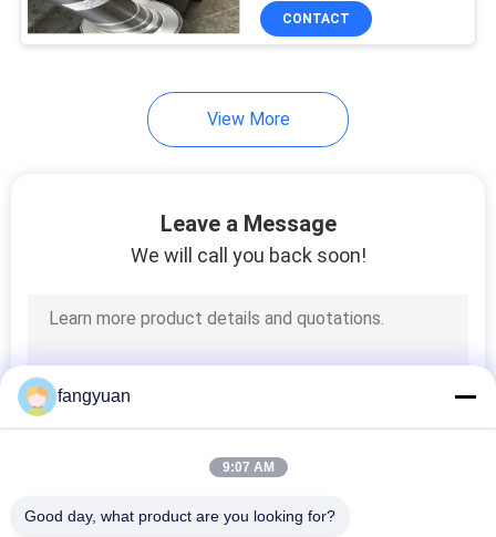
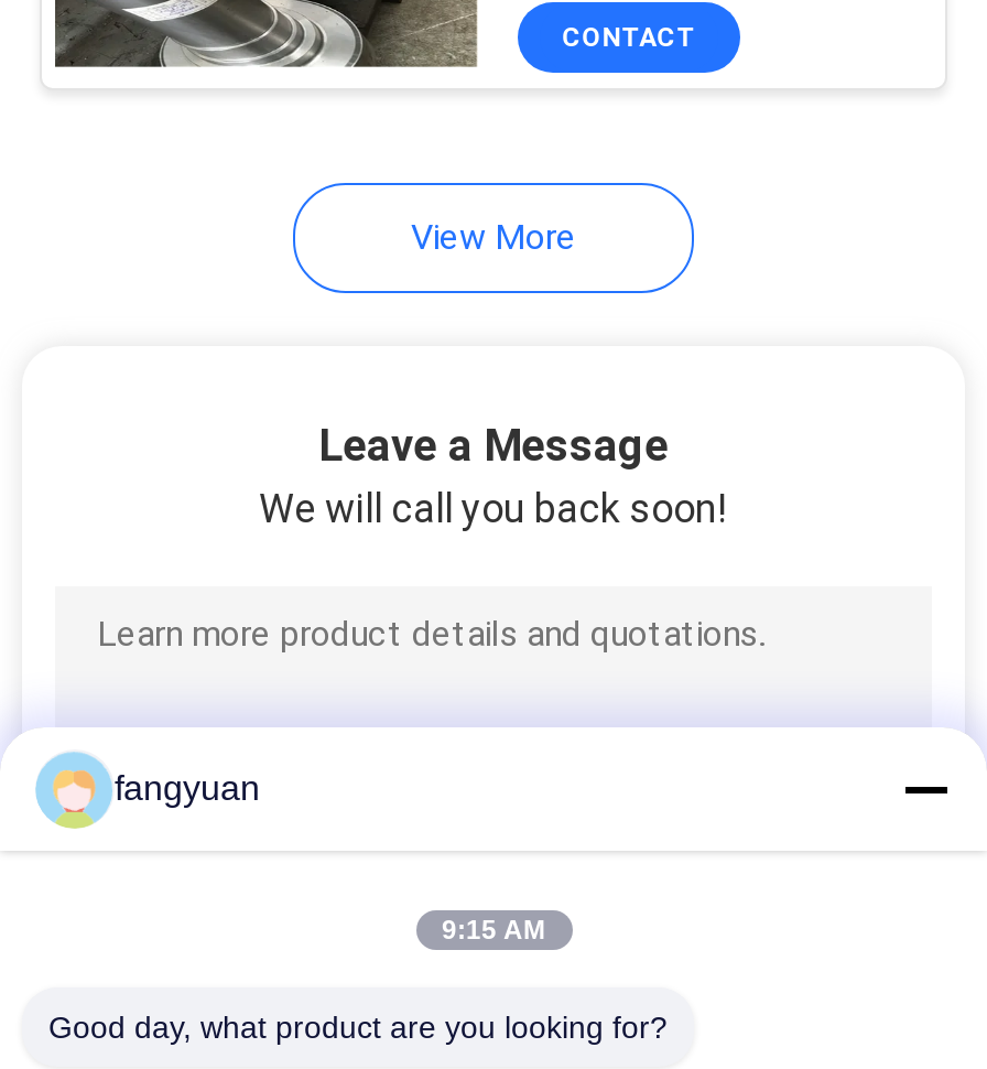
- 9:07 AM
+ 9:15 AM
